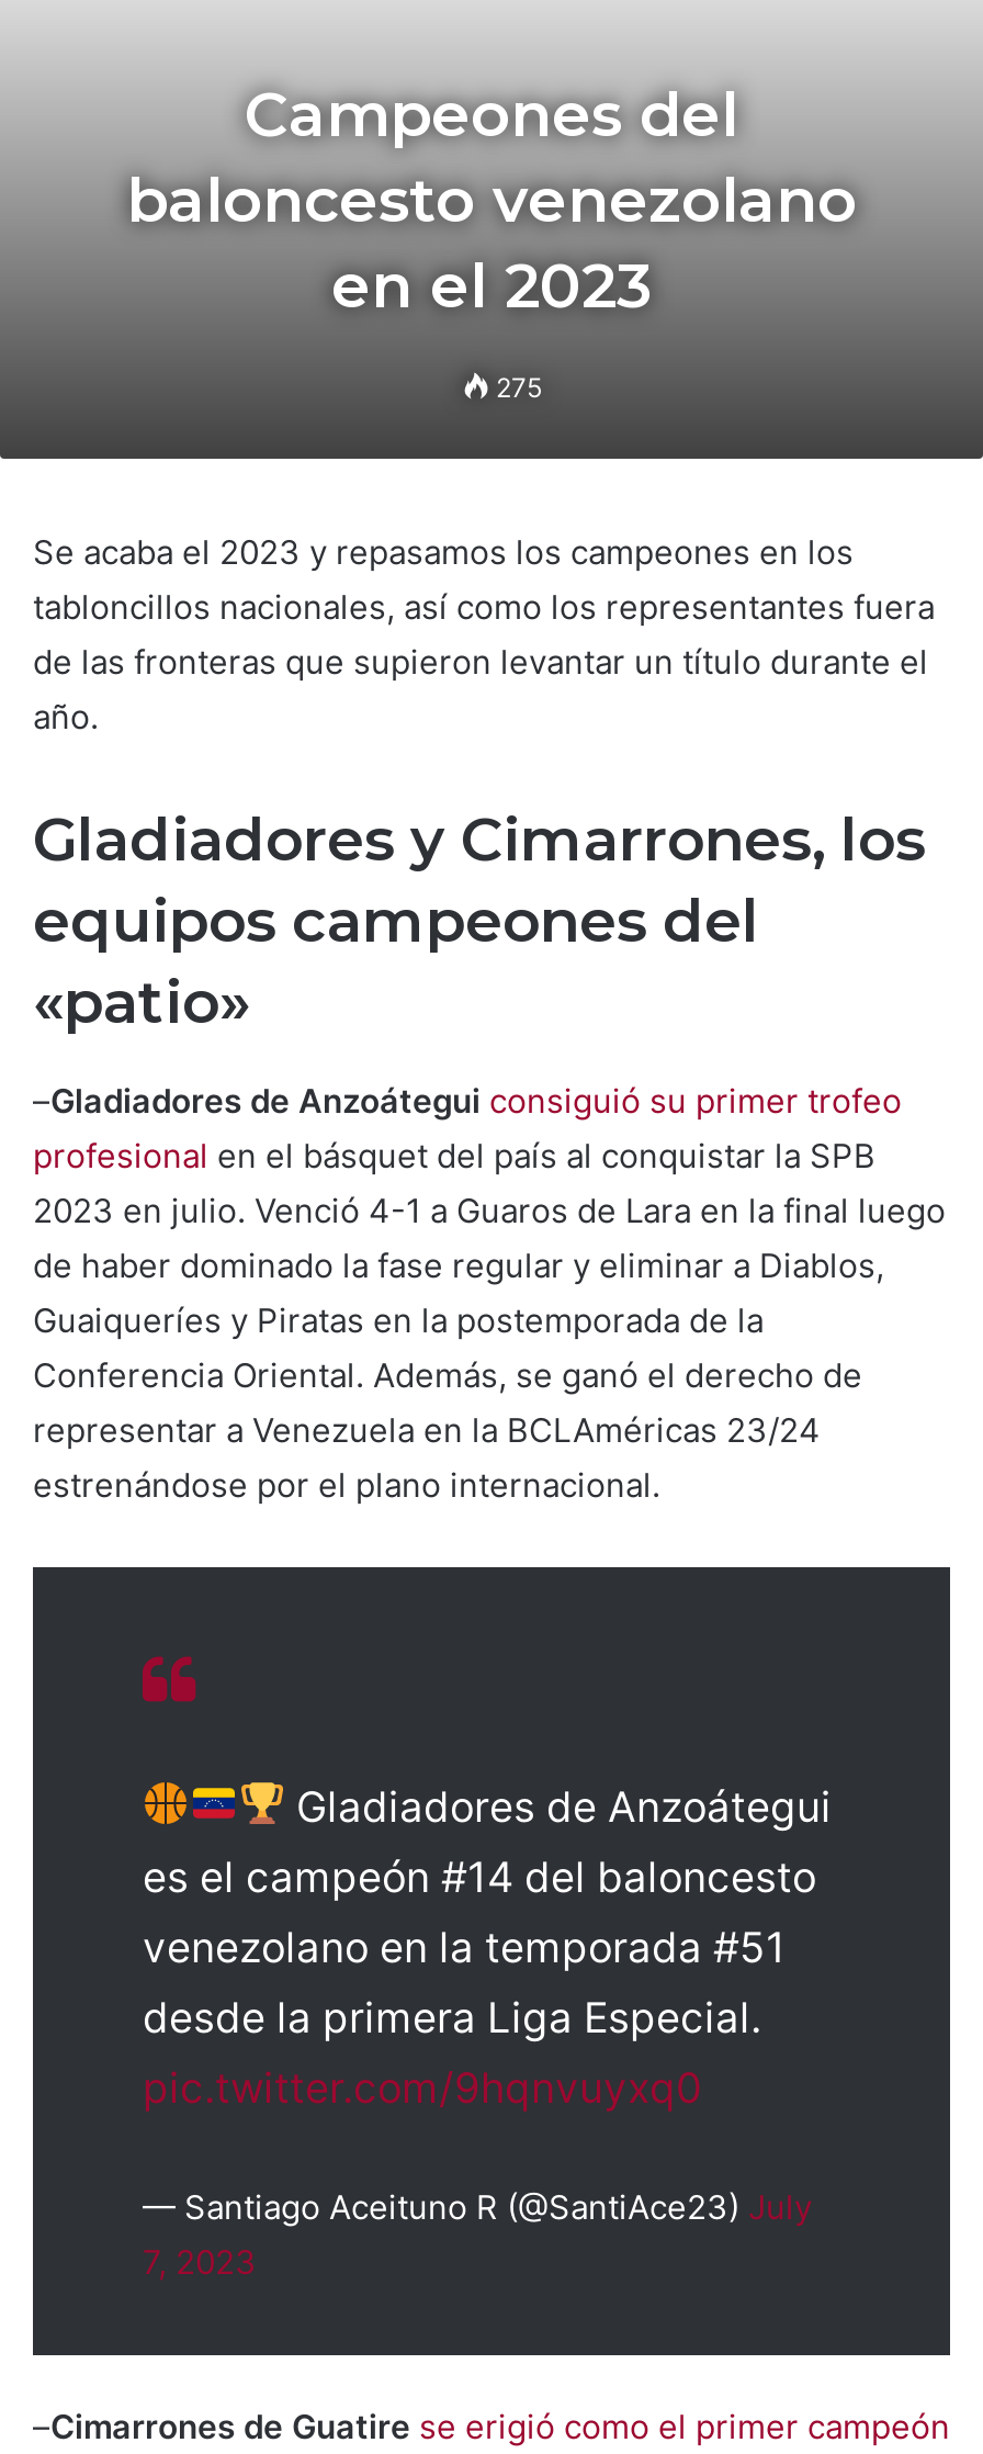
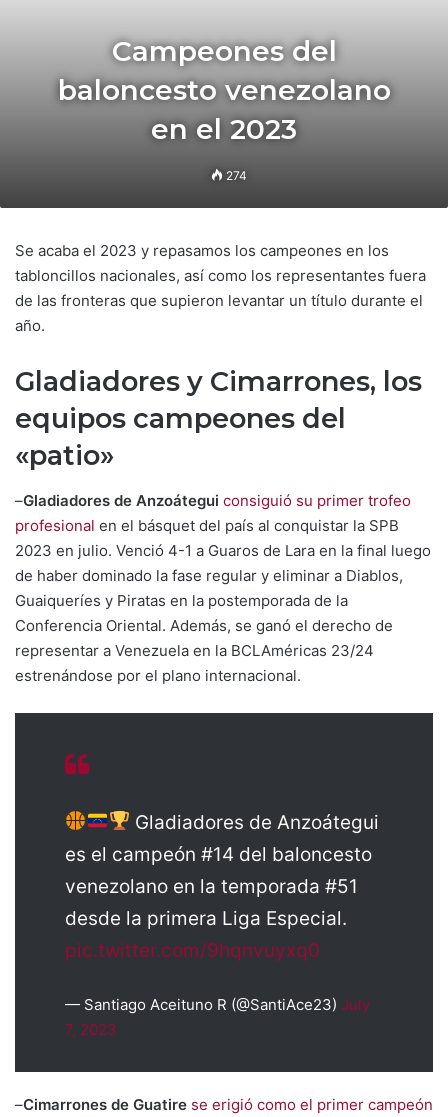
- 275
+ 274
